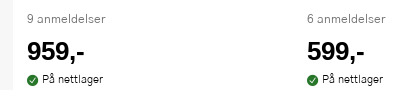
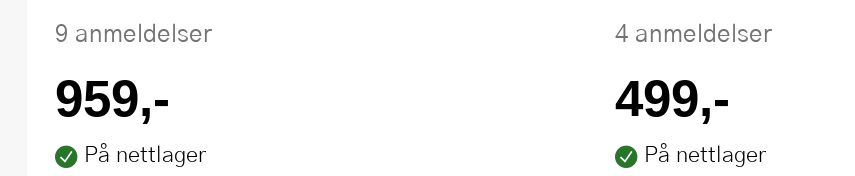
- 6 anmeldelser
- 599,-
+ 4 anmeldelser
+ 499,-
